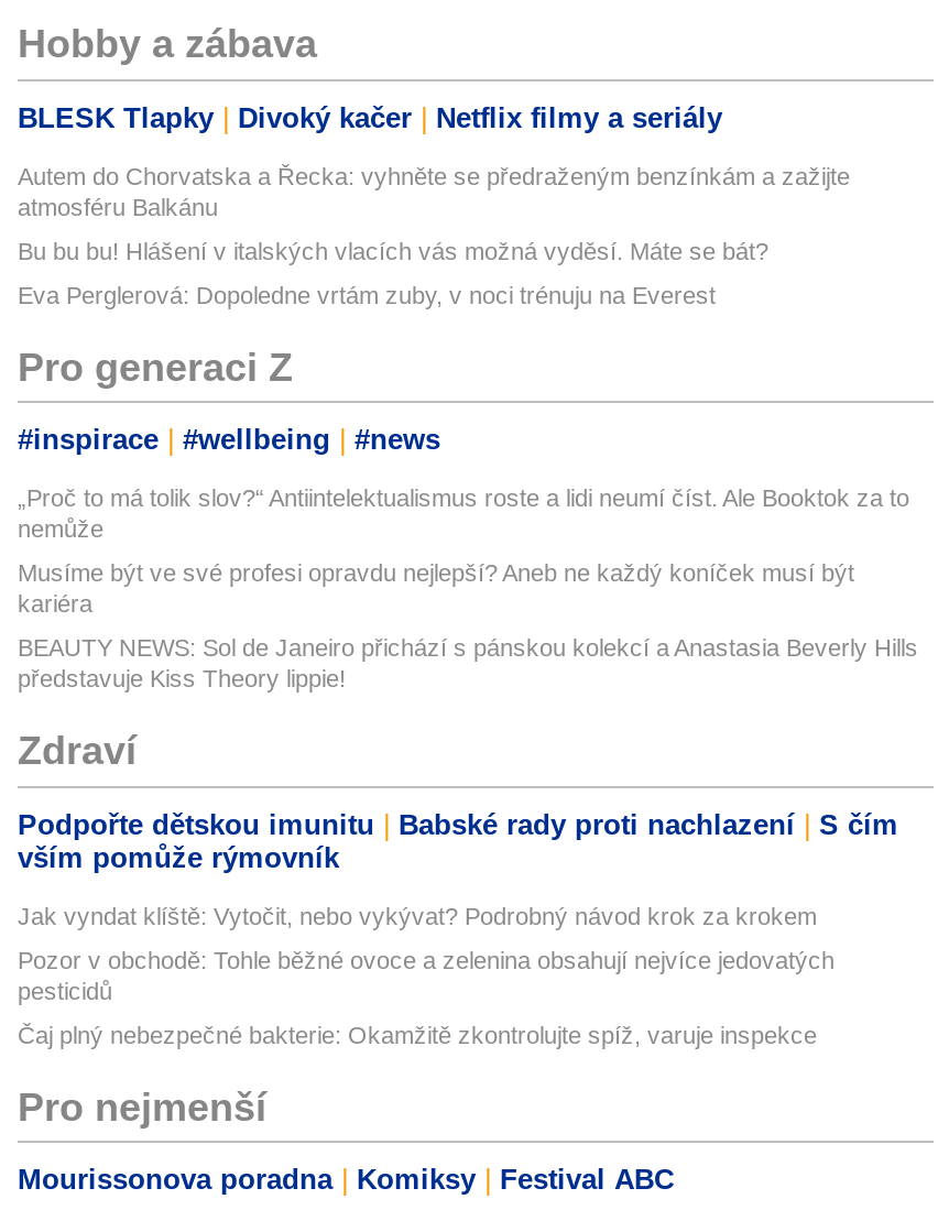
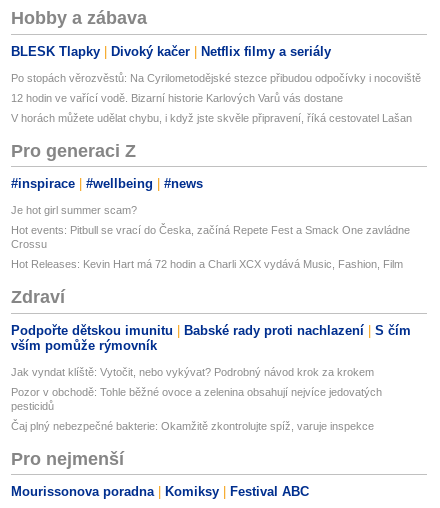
- Autem do Chorvatska a Řecka: vyhněte se předraženým benzínkám a zažijte
- atmosféru Balkánu
+ Po stopách věrozvěstů: Na Cyrilometodějské stezce přibudou odpočívky i nocoviště

- Bu bu bu! Hlášení v italských vlacích vás možná vyděsí. Máte se bát?
+ 12 hodin ve vařící vodě. Bizarní historie Karlových Varů vás dostane

- Eva Perglerová: Dopoledne vrtám zuby, v noci trénuju na Everest
+ V horách můžete udělat chybu, i když jste skvěle připravení, říká cestovatel Lašan

- „Proč to má tolik slov?“ Antiintelektualismus roste a lidi neumí číst. Ale Booktok za to
- nemůže
+ Je hot girl summer scam?

- Musíme být ve své profesi opravdu nejlepší? Aneb ne každý koníček musí být
- kariéra
+ Hot events: Pitbull se vrací do Česka, začíná Repete Fest a Smack One zavládne
+ Crossu

- BEAUTY NEWS: Sol de Janeiro přichází s pánskou kolekcí a Anastasia Beverly Hills
- představuje Kiss Theory lippie!
+ Hot Releases: Kevin Hart má 72 hodin a Charli XCX vydává Music, Fashion, Film
